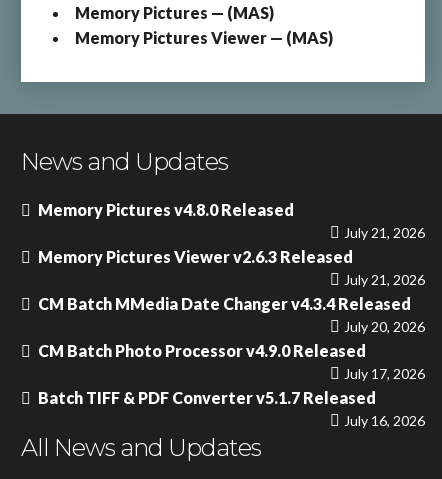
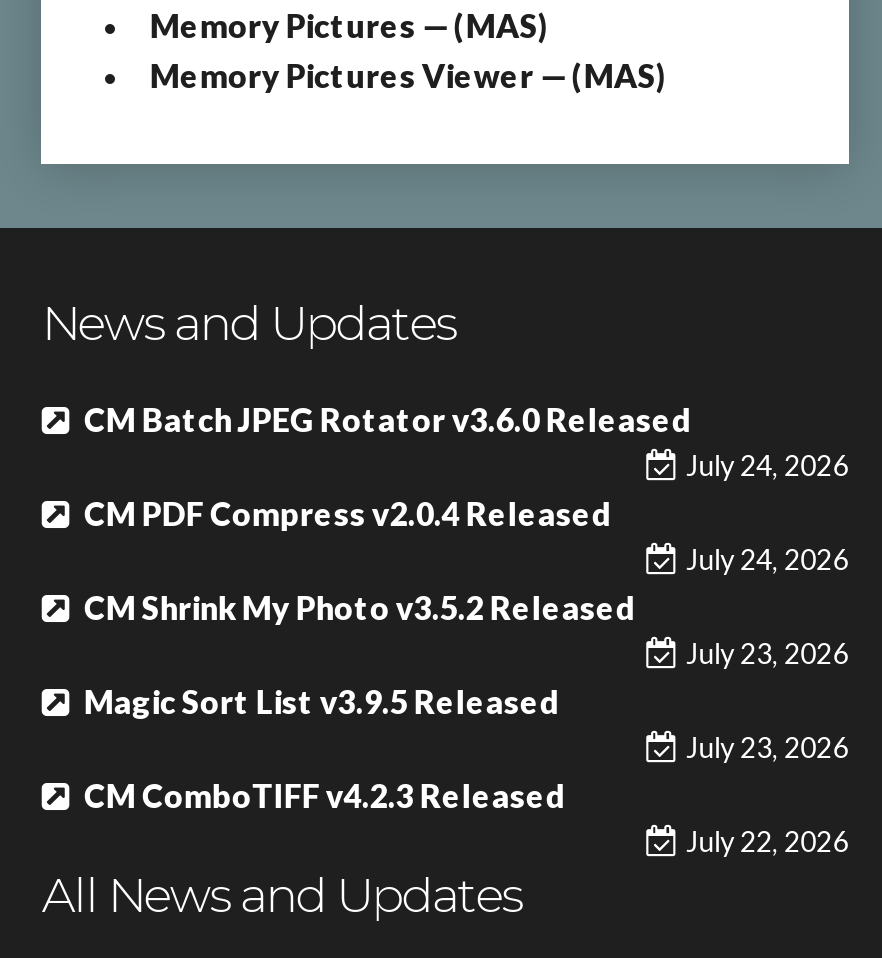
- Memory Pictures v4.8.0 Released
- July 21, 2026
- Memory Pictures Viewer v2.6.3 Released
- July 21, 2026
- CM Batch MMedia Date Changer v4.3.4 Released
- July 20, 2026
- CM Batch Photo Processor v4.9.0 Released
- July 17, 2026
- Batch TIFF & PDF Converter v5.1.7 Released
- July 16, 2026
+ CM Batch JPEG Rotator v3.6.0 Released
+ July 24, 2026
+ CM PDF Compress v2.0.4 Released
+ July 24, 2026
+ CM Shrink My Photo v3.5.2 Released
+ July 23, 2026
+ Magic Sort List v3.9.5 Released
+ July 23, 2026
+ CM ComboTIFF v4.2.3 Released
+ July 22, 2026
